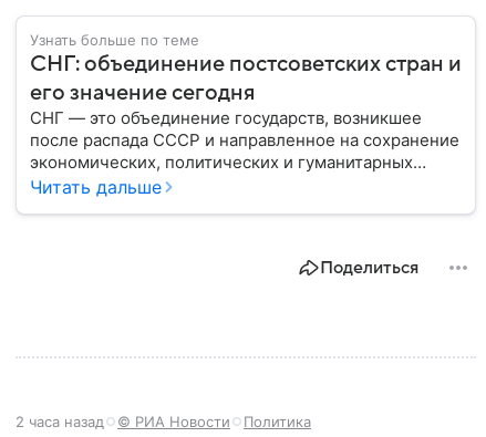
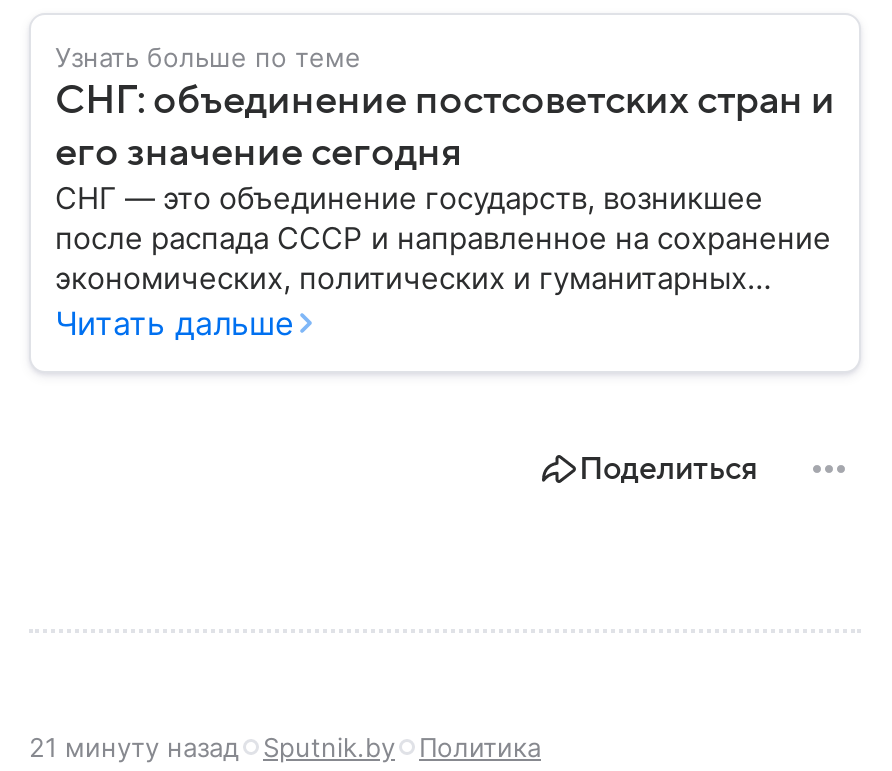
- 2 часа назад
- © РИА Новости
+ 21 минуту назад
+ Sputnik.by
